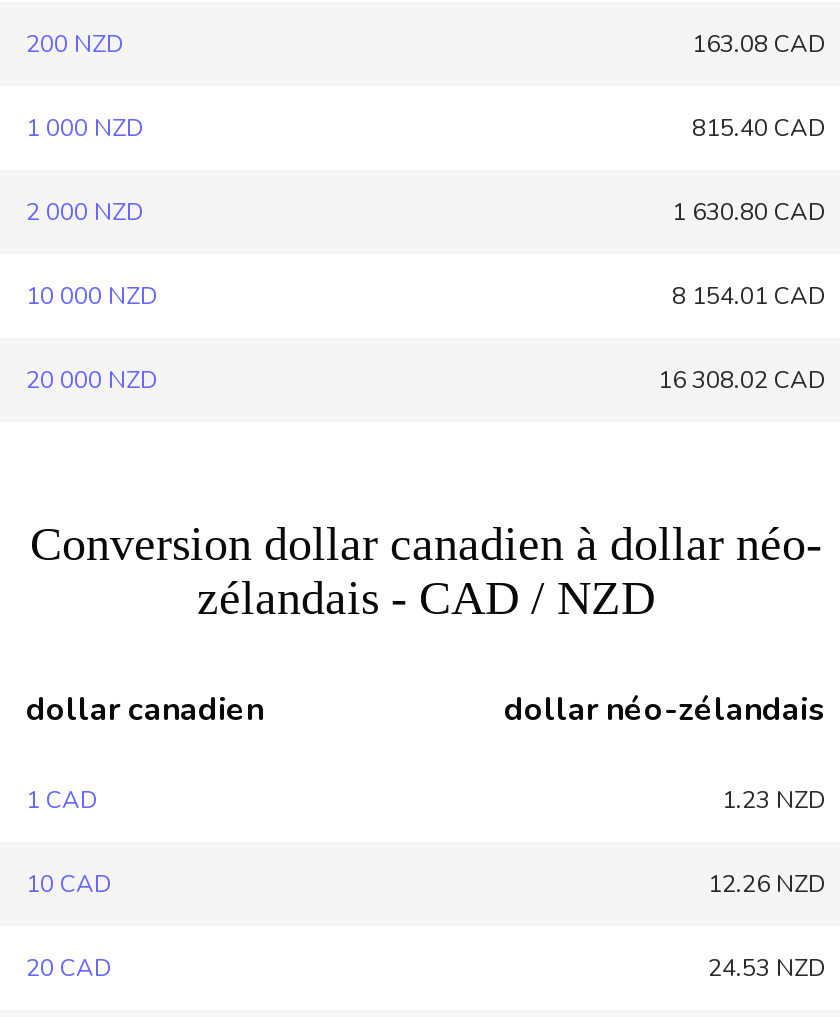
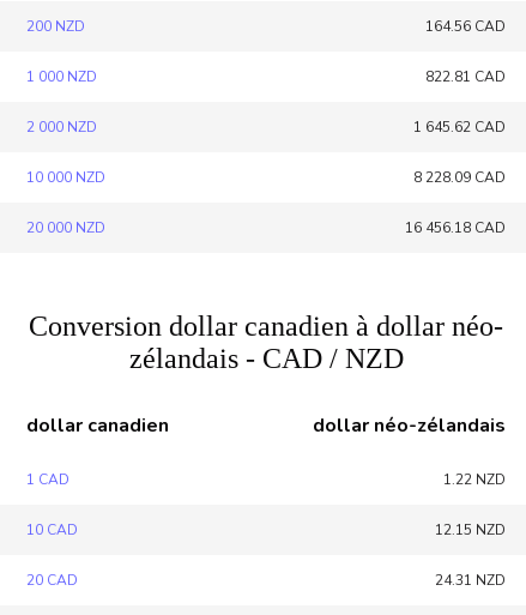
- 163.08 CAD
+ 164.56 CAD

- 815.40 CAD
+ 822.81 CAD

- 1 630.80 CAD
+ 1 645.62 CAD

- 8 154.01 CAD
+ 8 228.09 CAD

- 16 308.02 CAD
+ 16 456.18 CAD

- 1.23 NZD
+ 1.22 NZD

- 12.26 NZD
+ 12.15 NZD

- 24.53 NZD
+ 24.31 NZD
